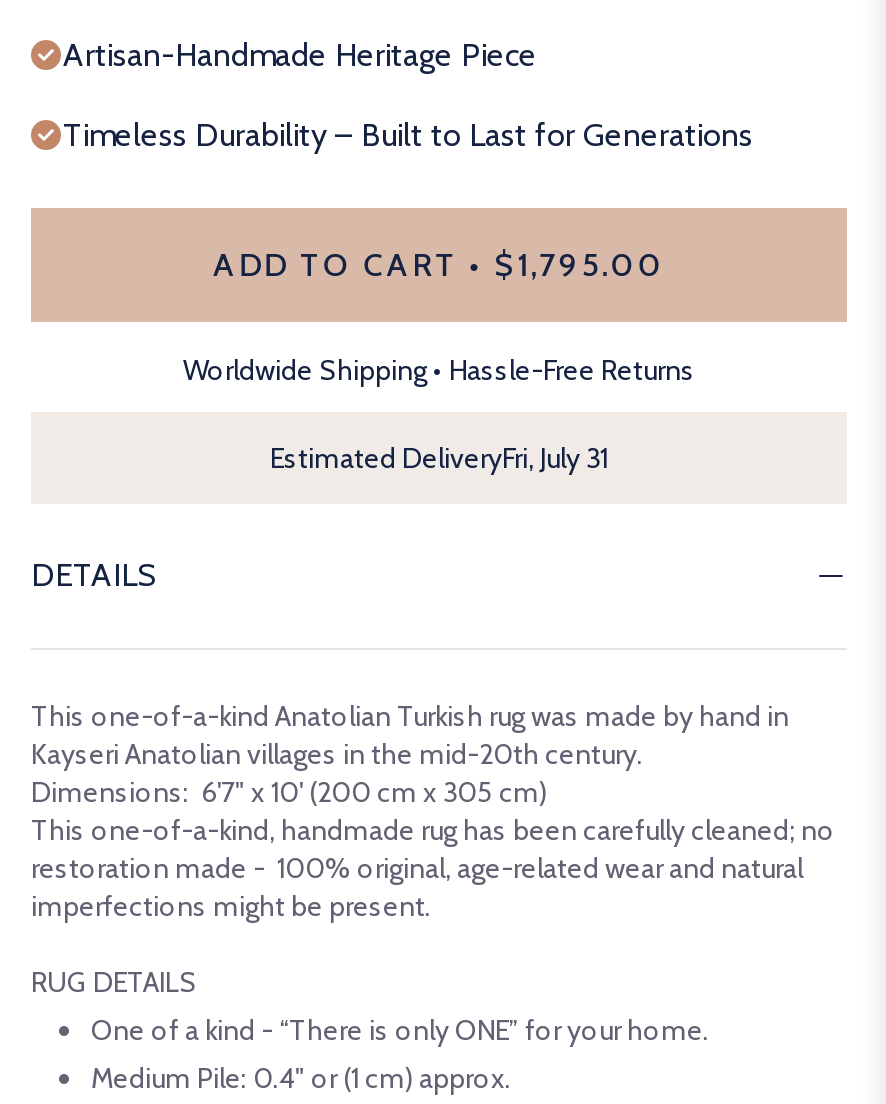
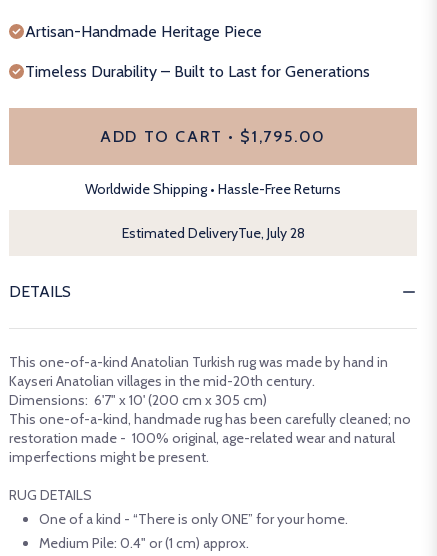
- Estimated DeliveryFri, July 31
+ Estimated DeliveryTue, July 28
